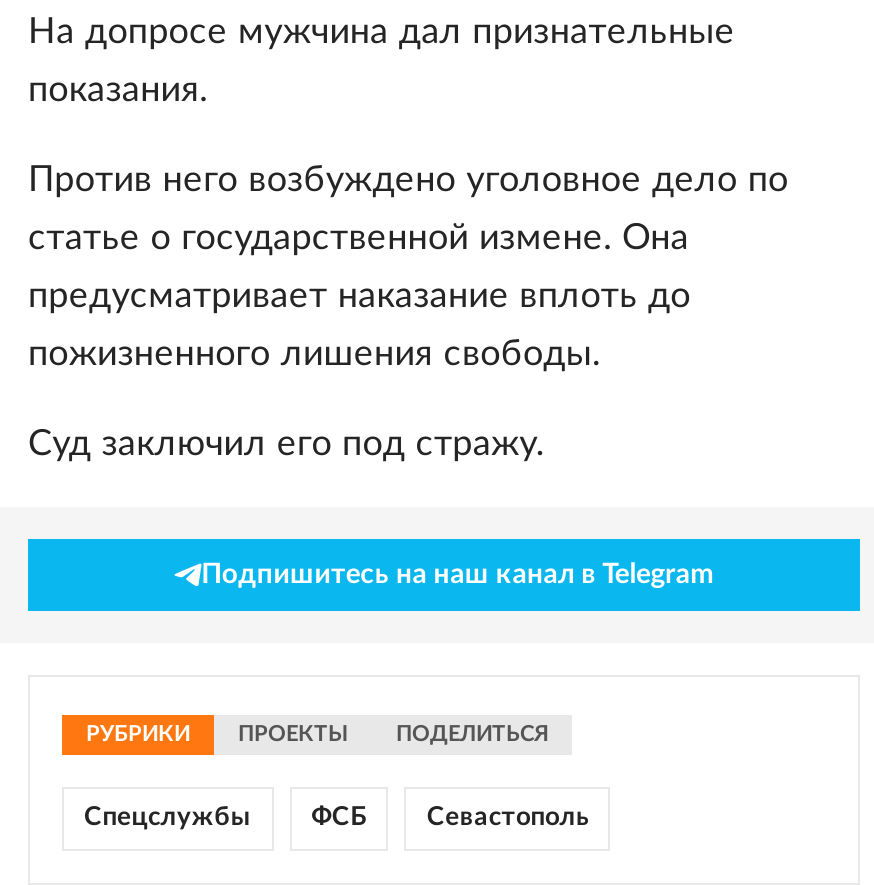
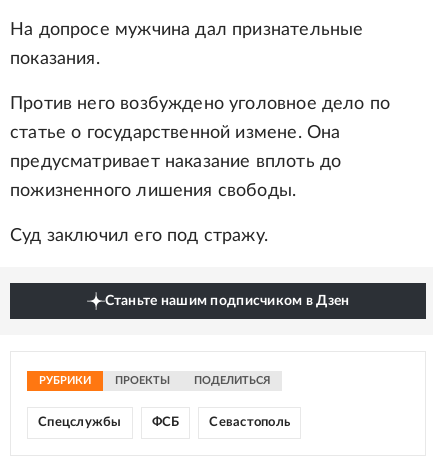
- Подпишитесь на наш канал в Telegram
+ Станьте нашим подписчиком в Дзен
